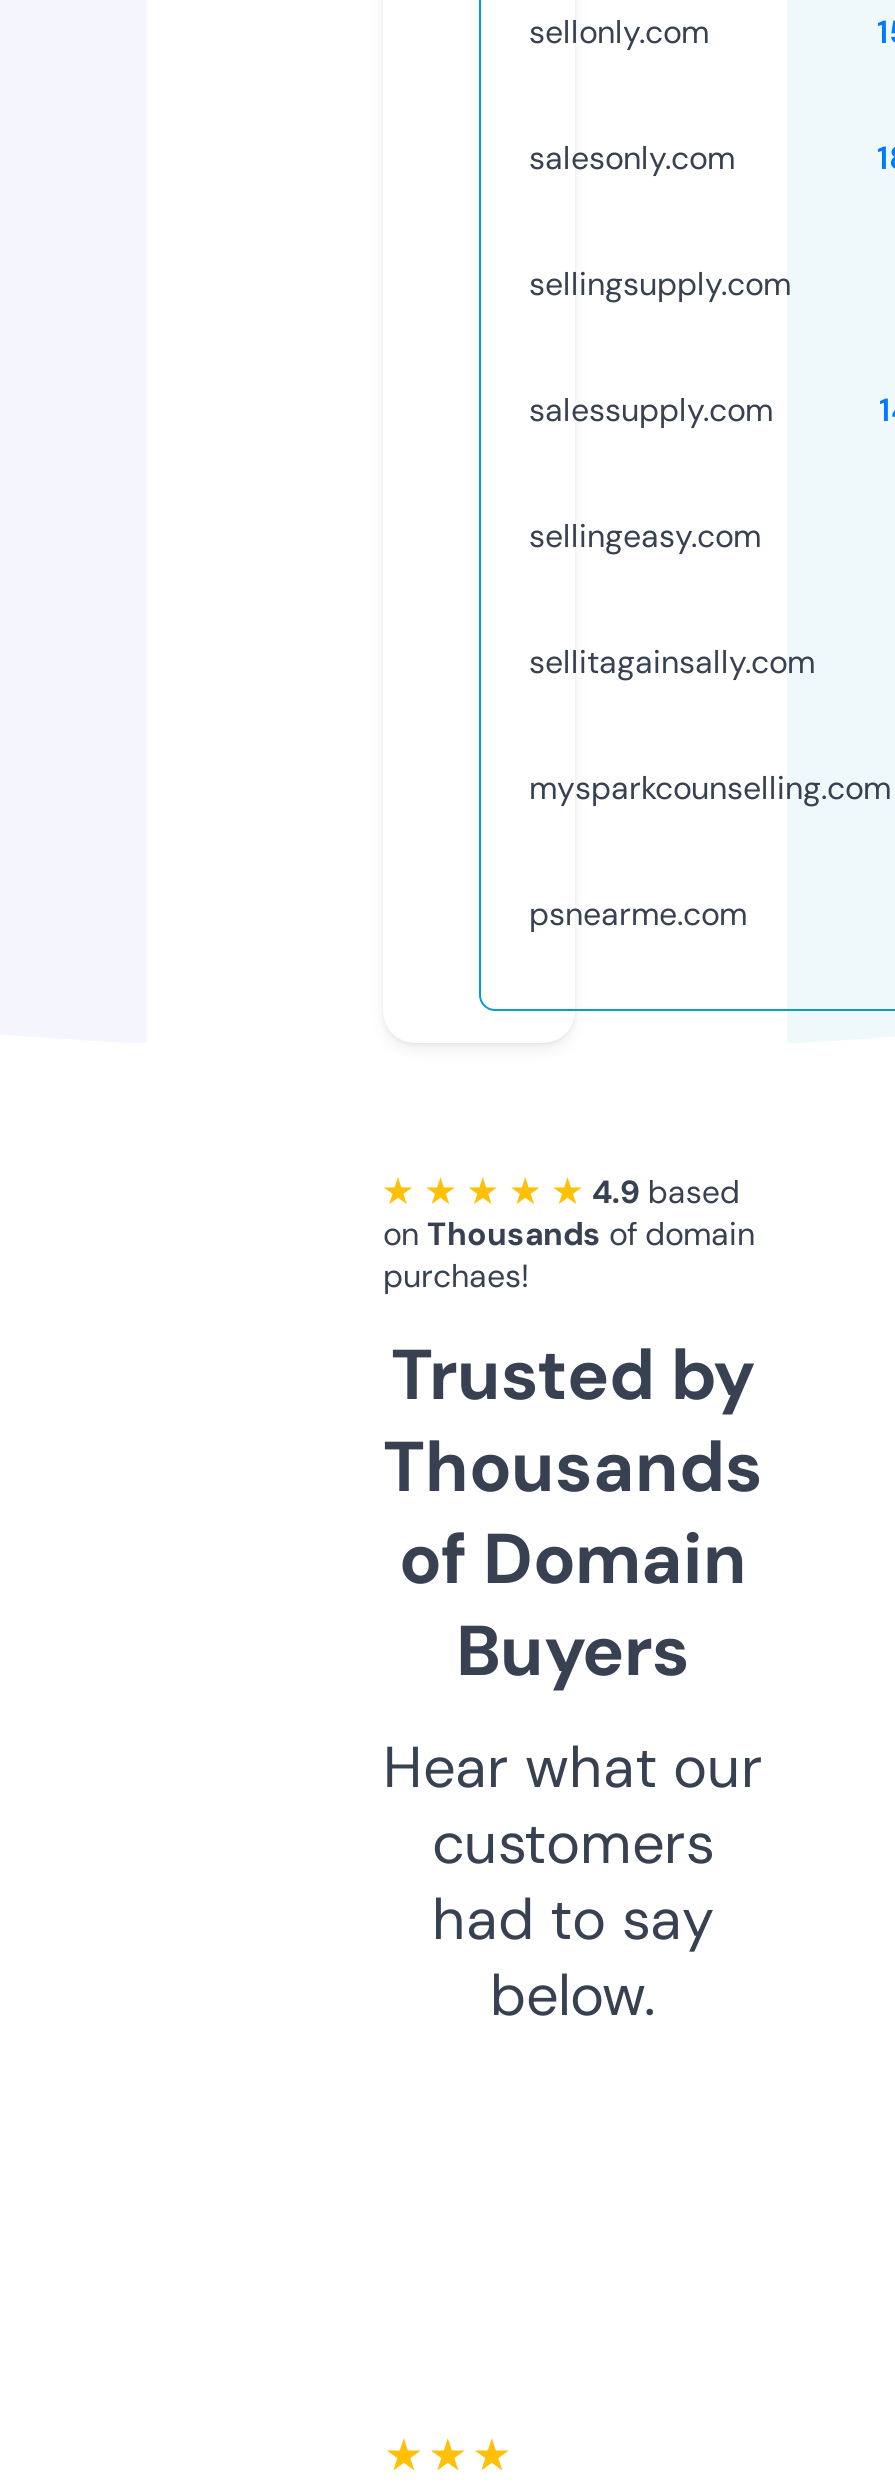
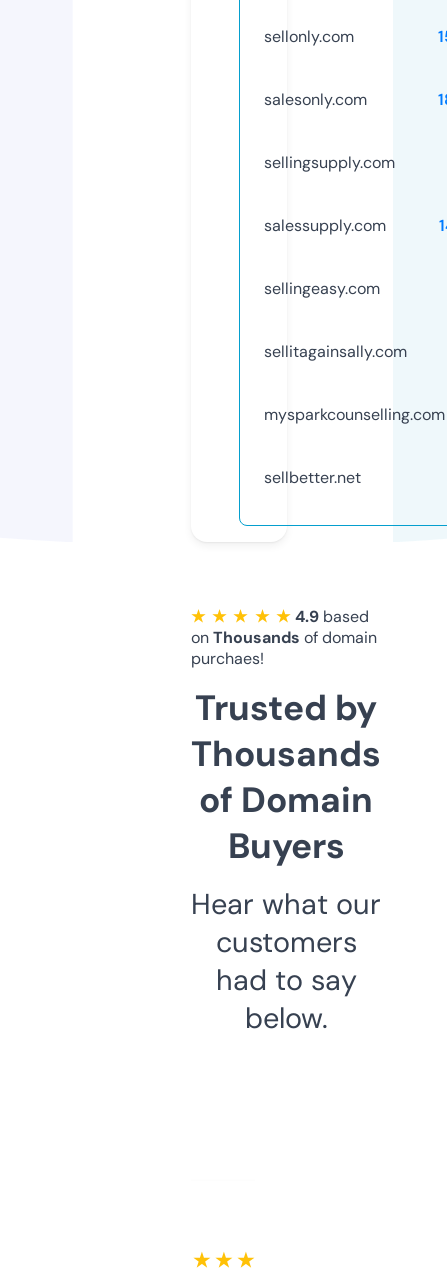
- psnearme.com
+ sellbetter.net
